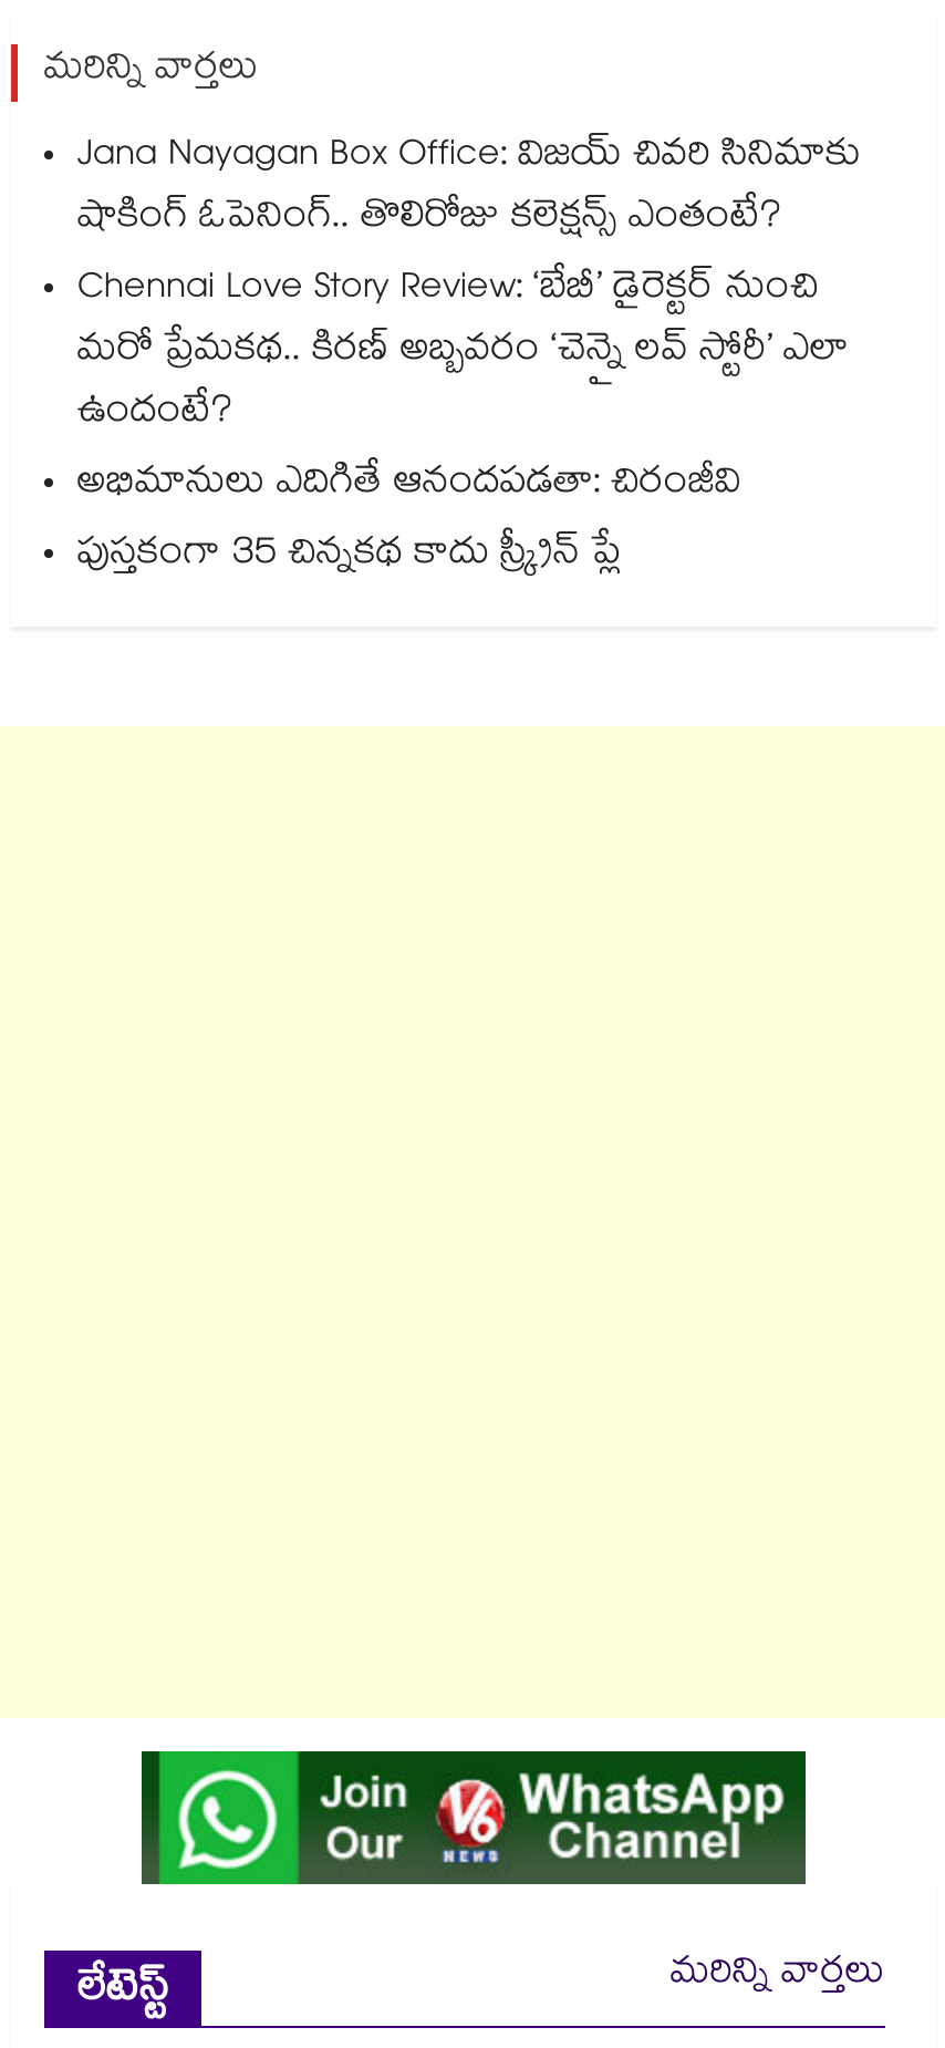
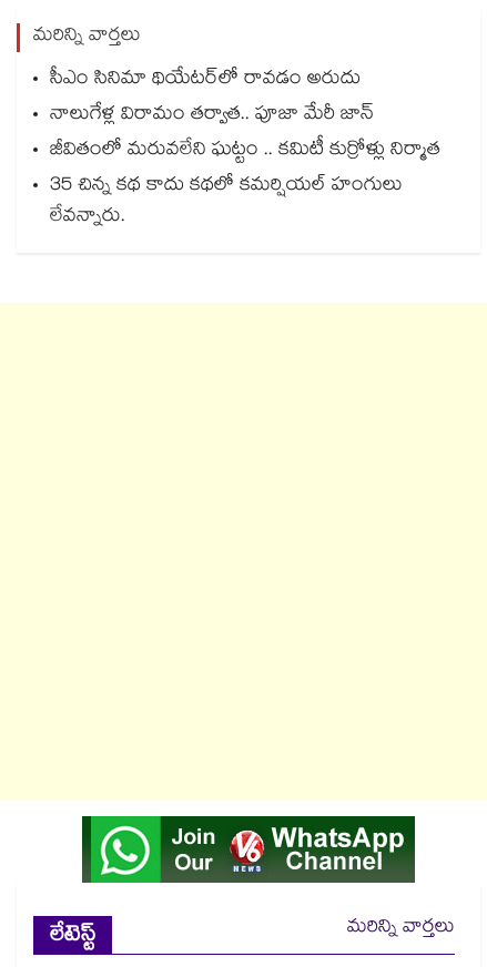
- Jana Nayagan Box Office: విజయ్ చివరి సినిమాకు
- షాకింగ్ ఓపెనింగ్.. తొలిరోజు కలెక్షన్స్ ఎంతంటే?
- Chennai Love Story Review: ‘బేబీ’ డైరెక్టర్ నుంచి
- మరో ప్రేమకథ.. కిరణ్ అబ్బవరం ‘చెన్నై లవ్ స్టోరీ’ ఎలా
- ఉందంటే?
- అభిమానులు ఎదిగితే ఆనందపడతా: చిరంజీవి
- పుస్తకంగా 35 చిన్నకథ కాదు స్క్రీన్ ప్లే
+ సీఎం సినిమా థియేటర్‌‌‌‌‌‌‌‌లో రావడం అరుదు
+ నాలుగేళ్ల విరామం తర్వాత.. పూజా మేరీ జాన్
+ జీవితంలో మరువలేని ఘట్టం .. కమిటీ కుర్రోళ్లు నిర్మాత
+ 35 చిన్న కథ కాదు కథలో కమర్షియల్ హంగులు
+ లేవన్నారు.
